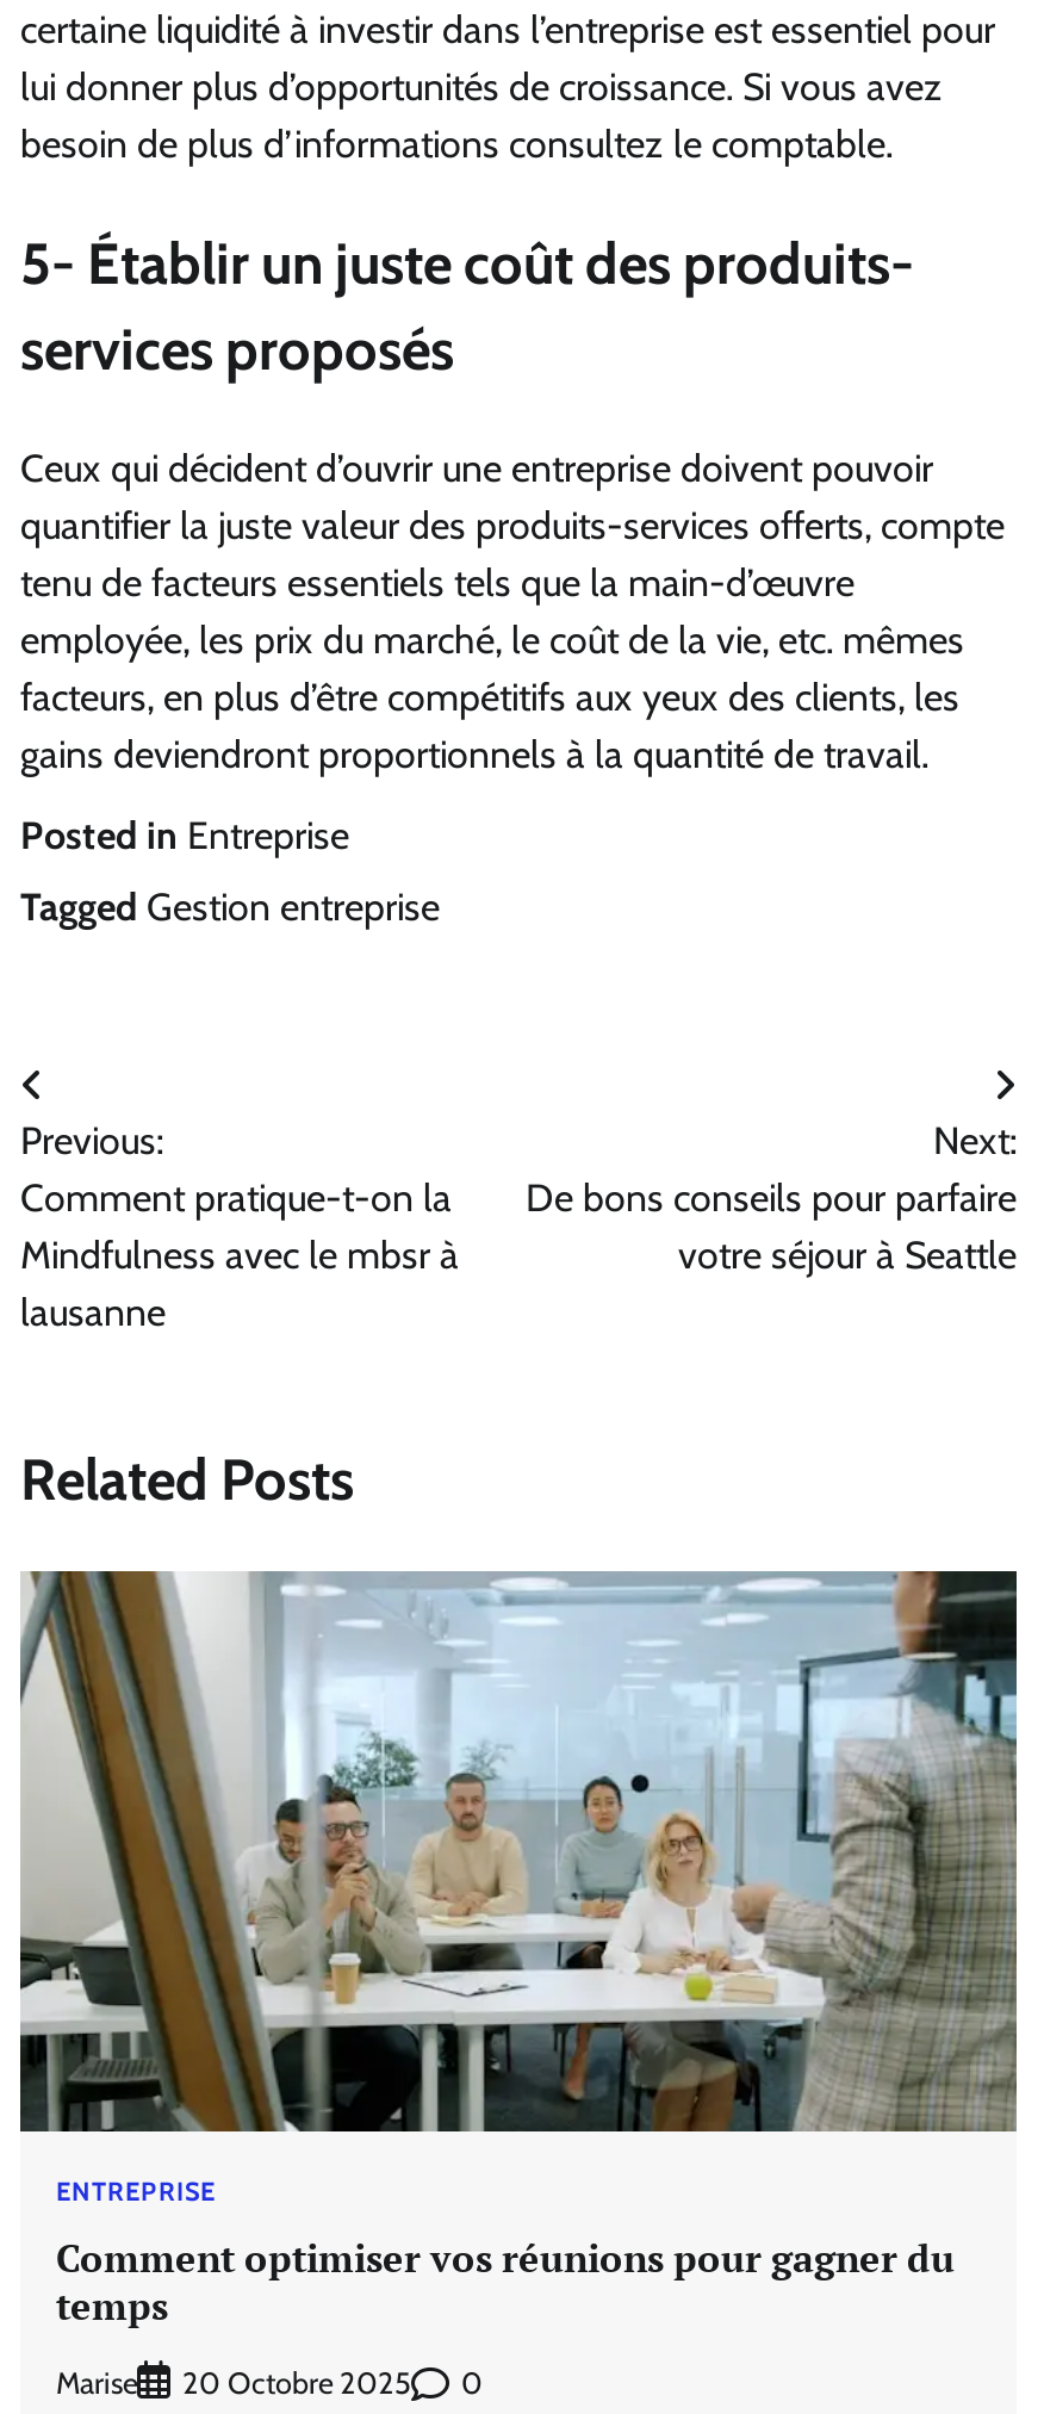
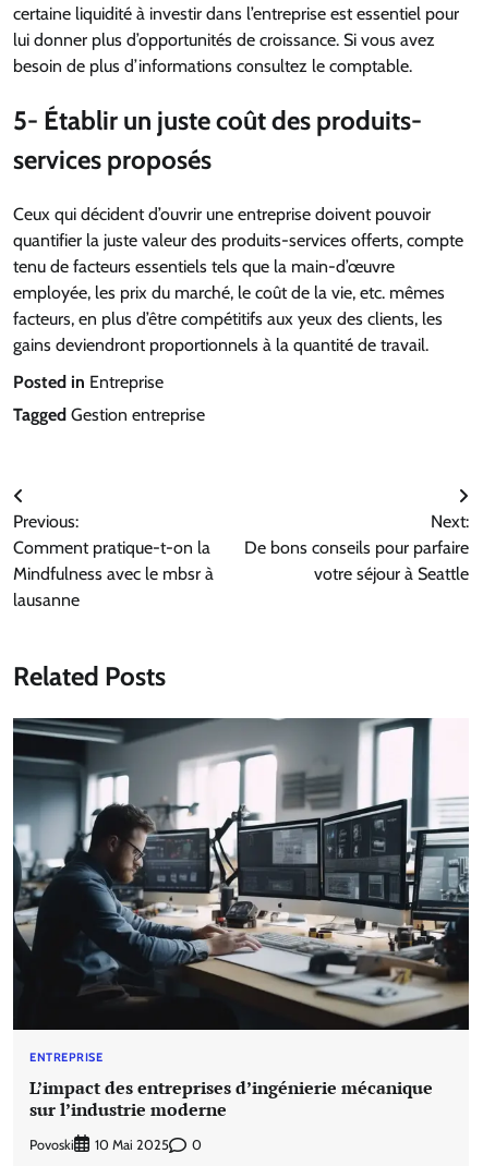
- [image]
+ [image]

- Comment optimiser vos réunions pour gagner du
- temps
+ L’impact des entreprises d’ingénierie mécanique
+ sur l’industrie moderne

- Marise
- 20 Octobre 2025
+ Povoski
+ 10 Mai 2025
